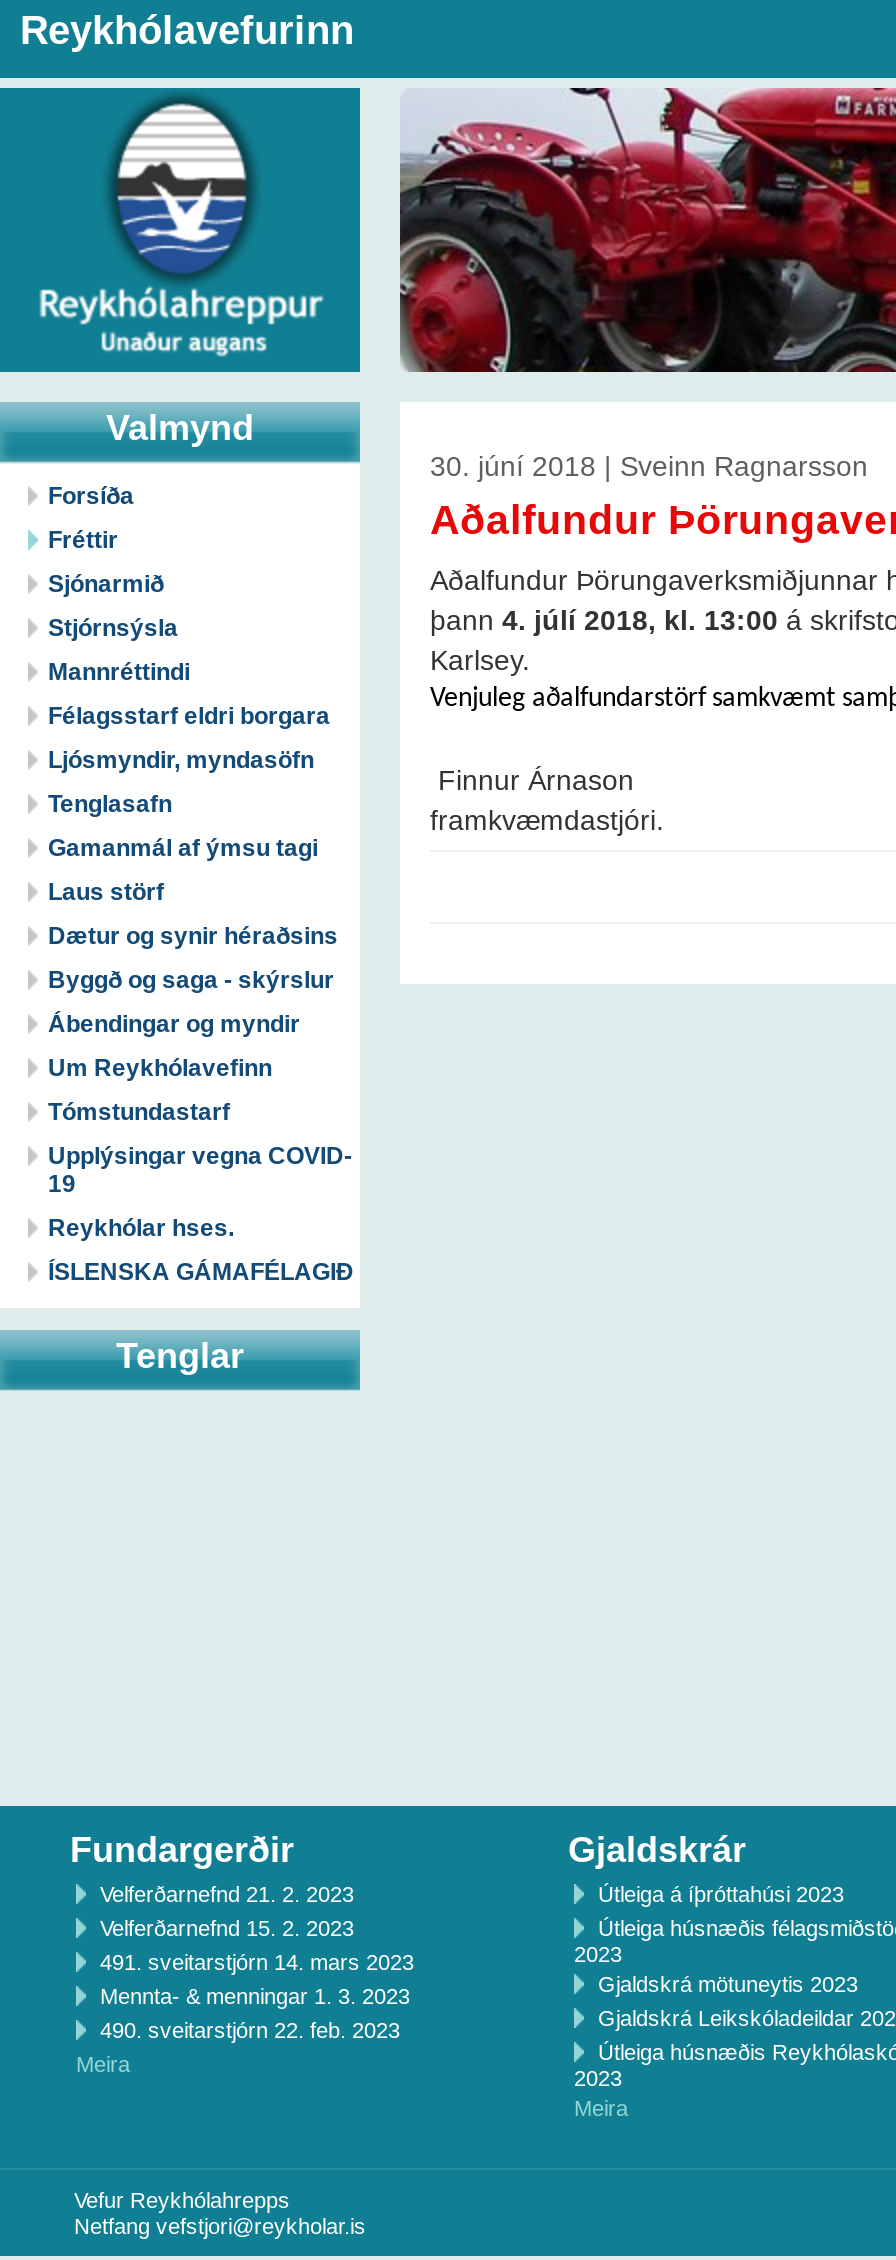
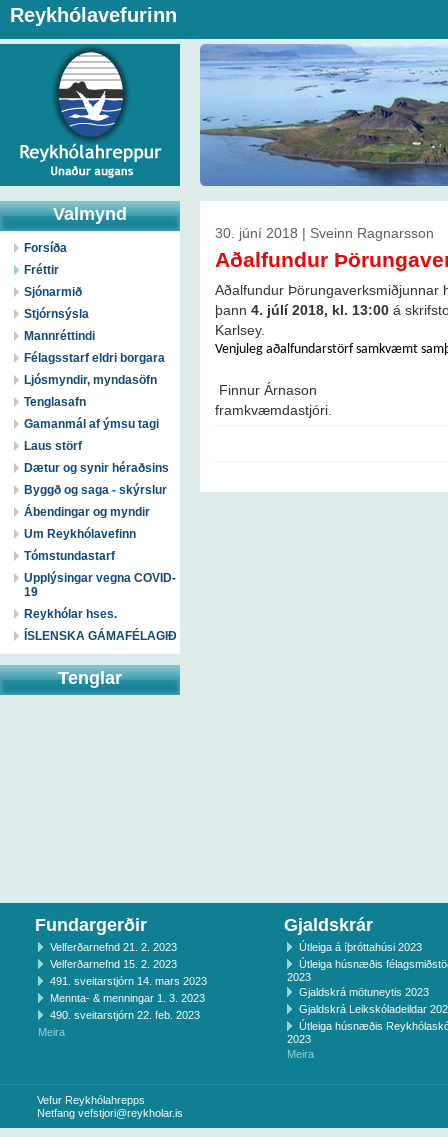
- [image]
+ [image]
